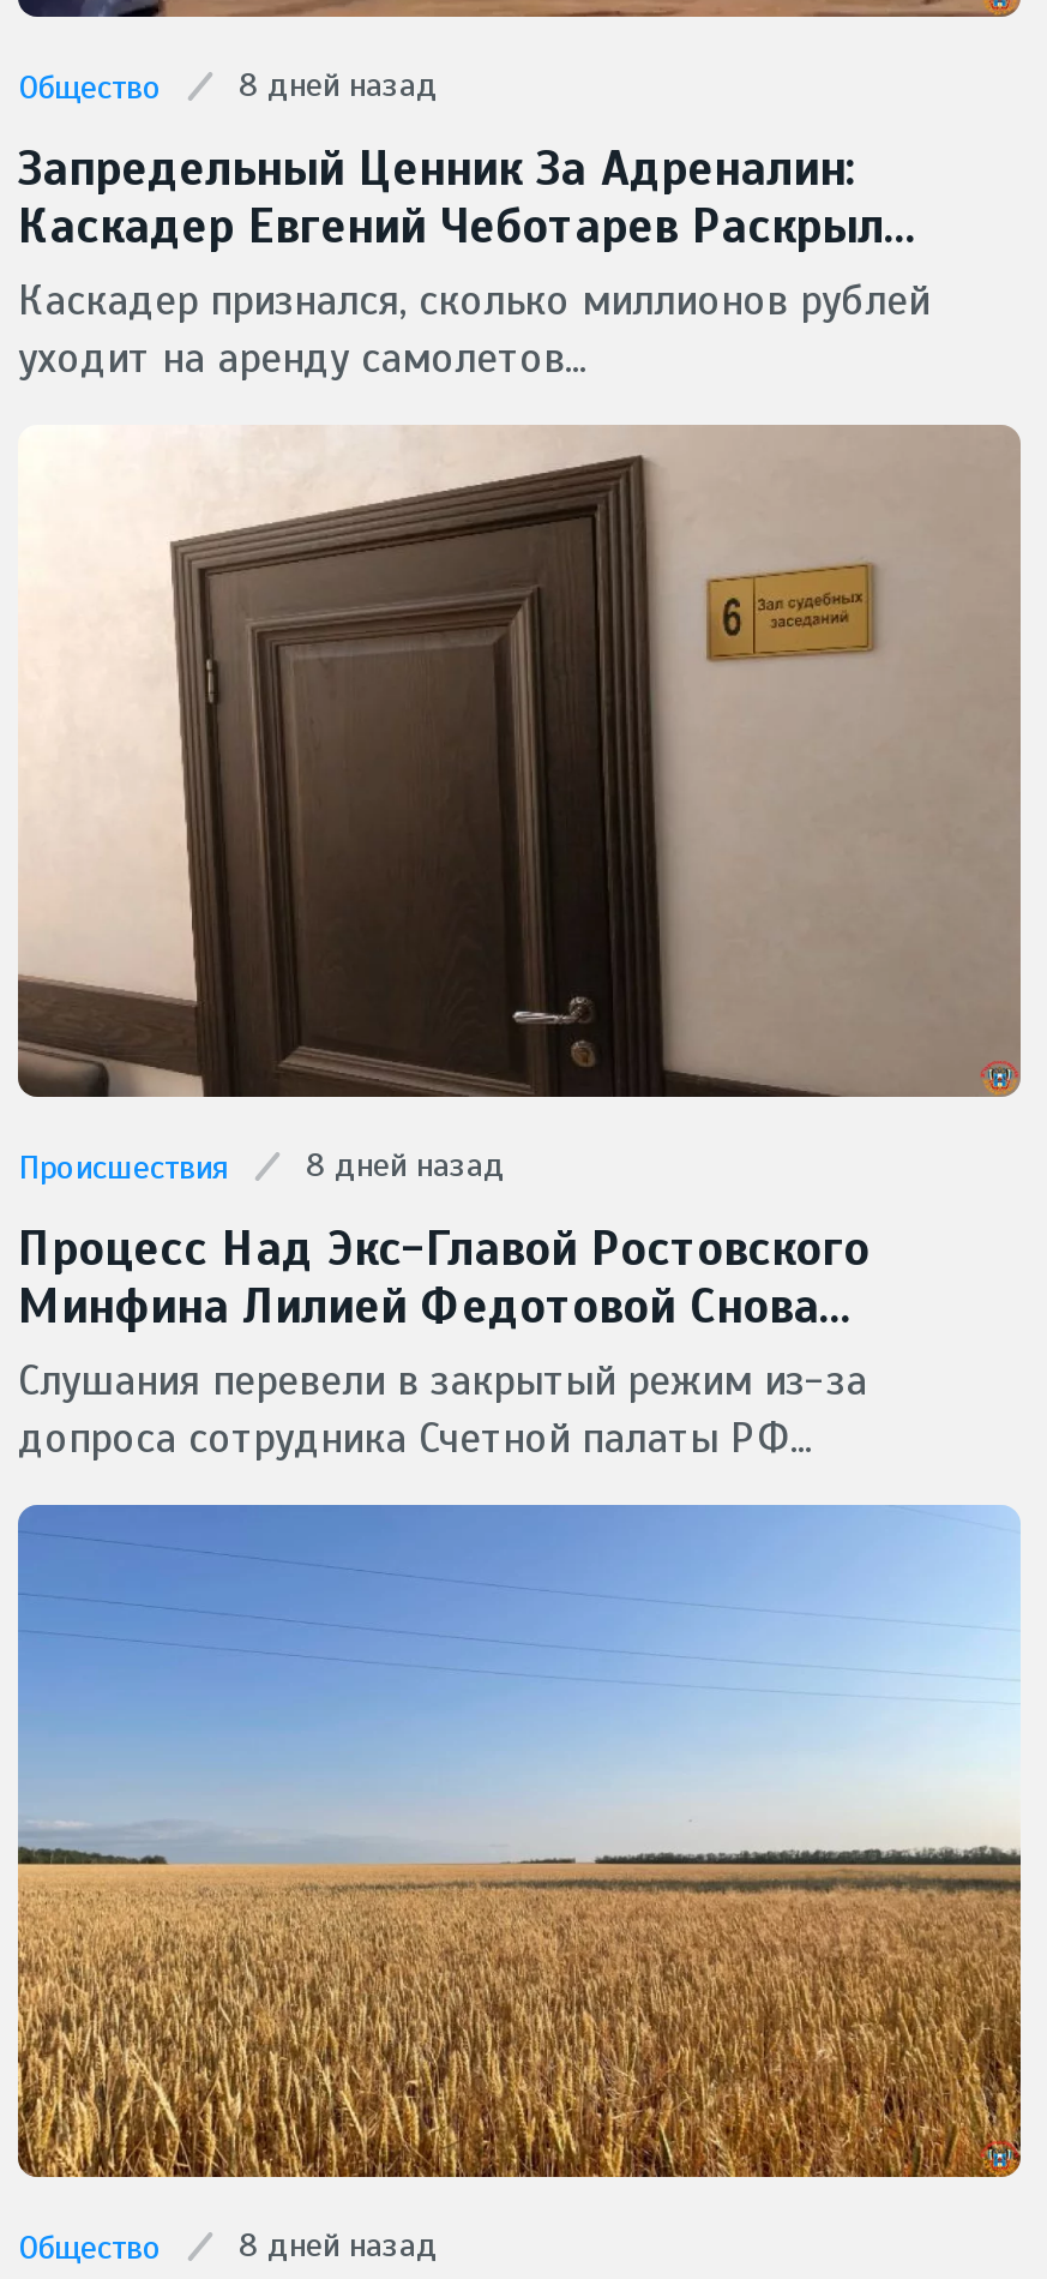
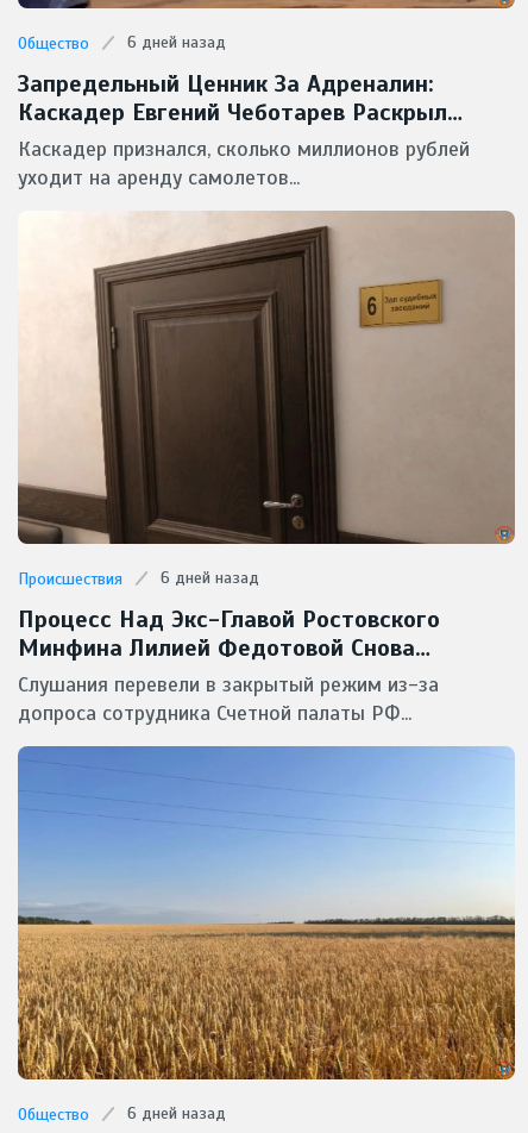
- Общество 8 дней назад
+ Общество 6 дней назад

- Происшествия 8 дней назад
+ Происшествия 6 дней назад

- Общество 8 дней назад
+ Общество 6 дней назад
